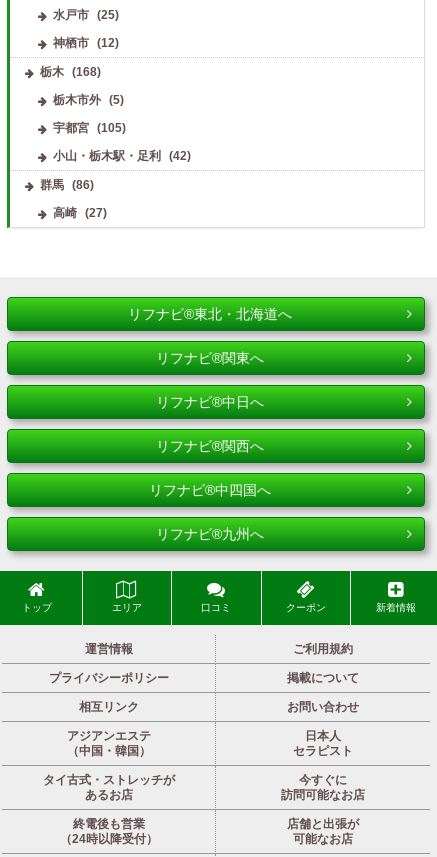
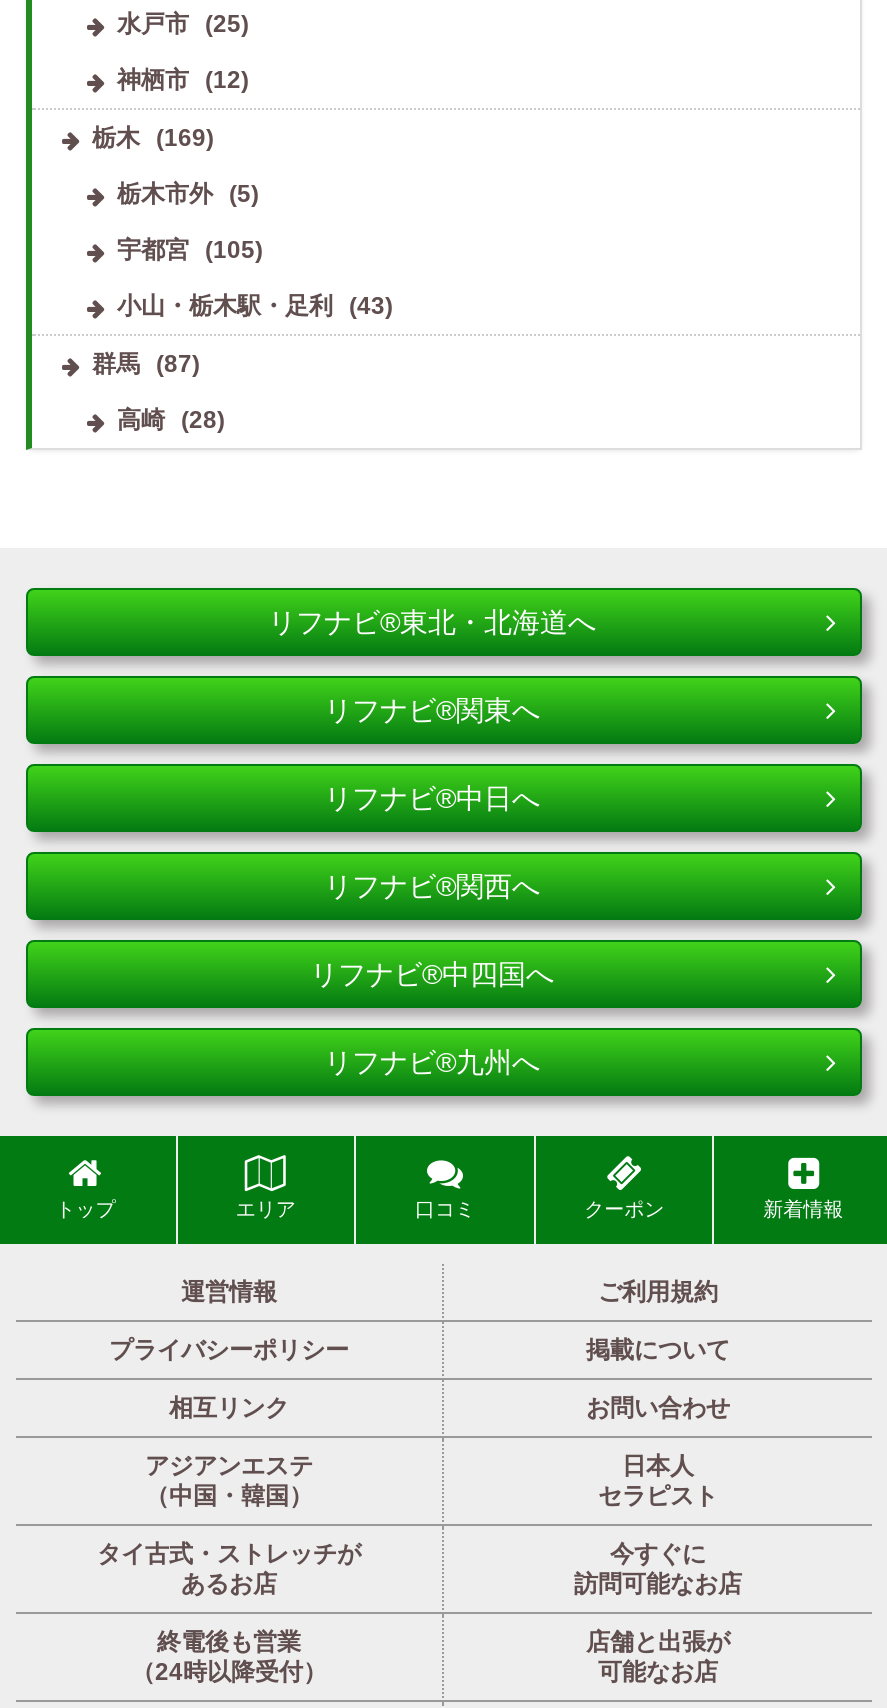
- 栃木 (168)
+ 栃木 (169)

- 小山・栃木駅・足利 (42)
+ 小山・栃木駅・足利 (43)

- 群馬 (86)
+ 群馬 (87)

- 高崎 (27)
+ 高崎 (28)
